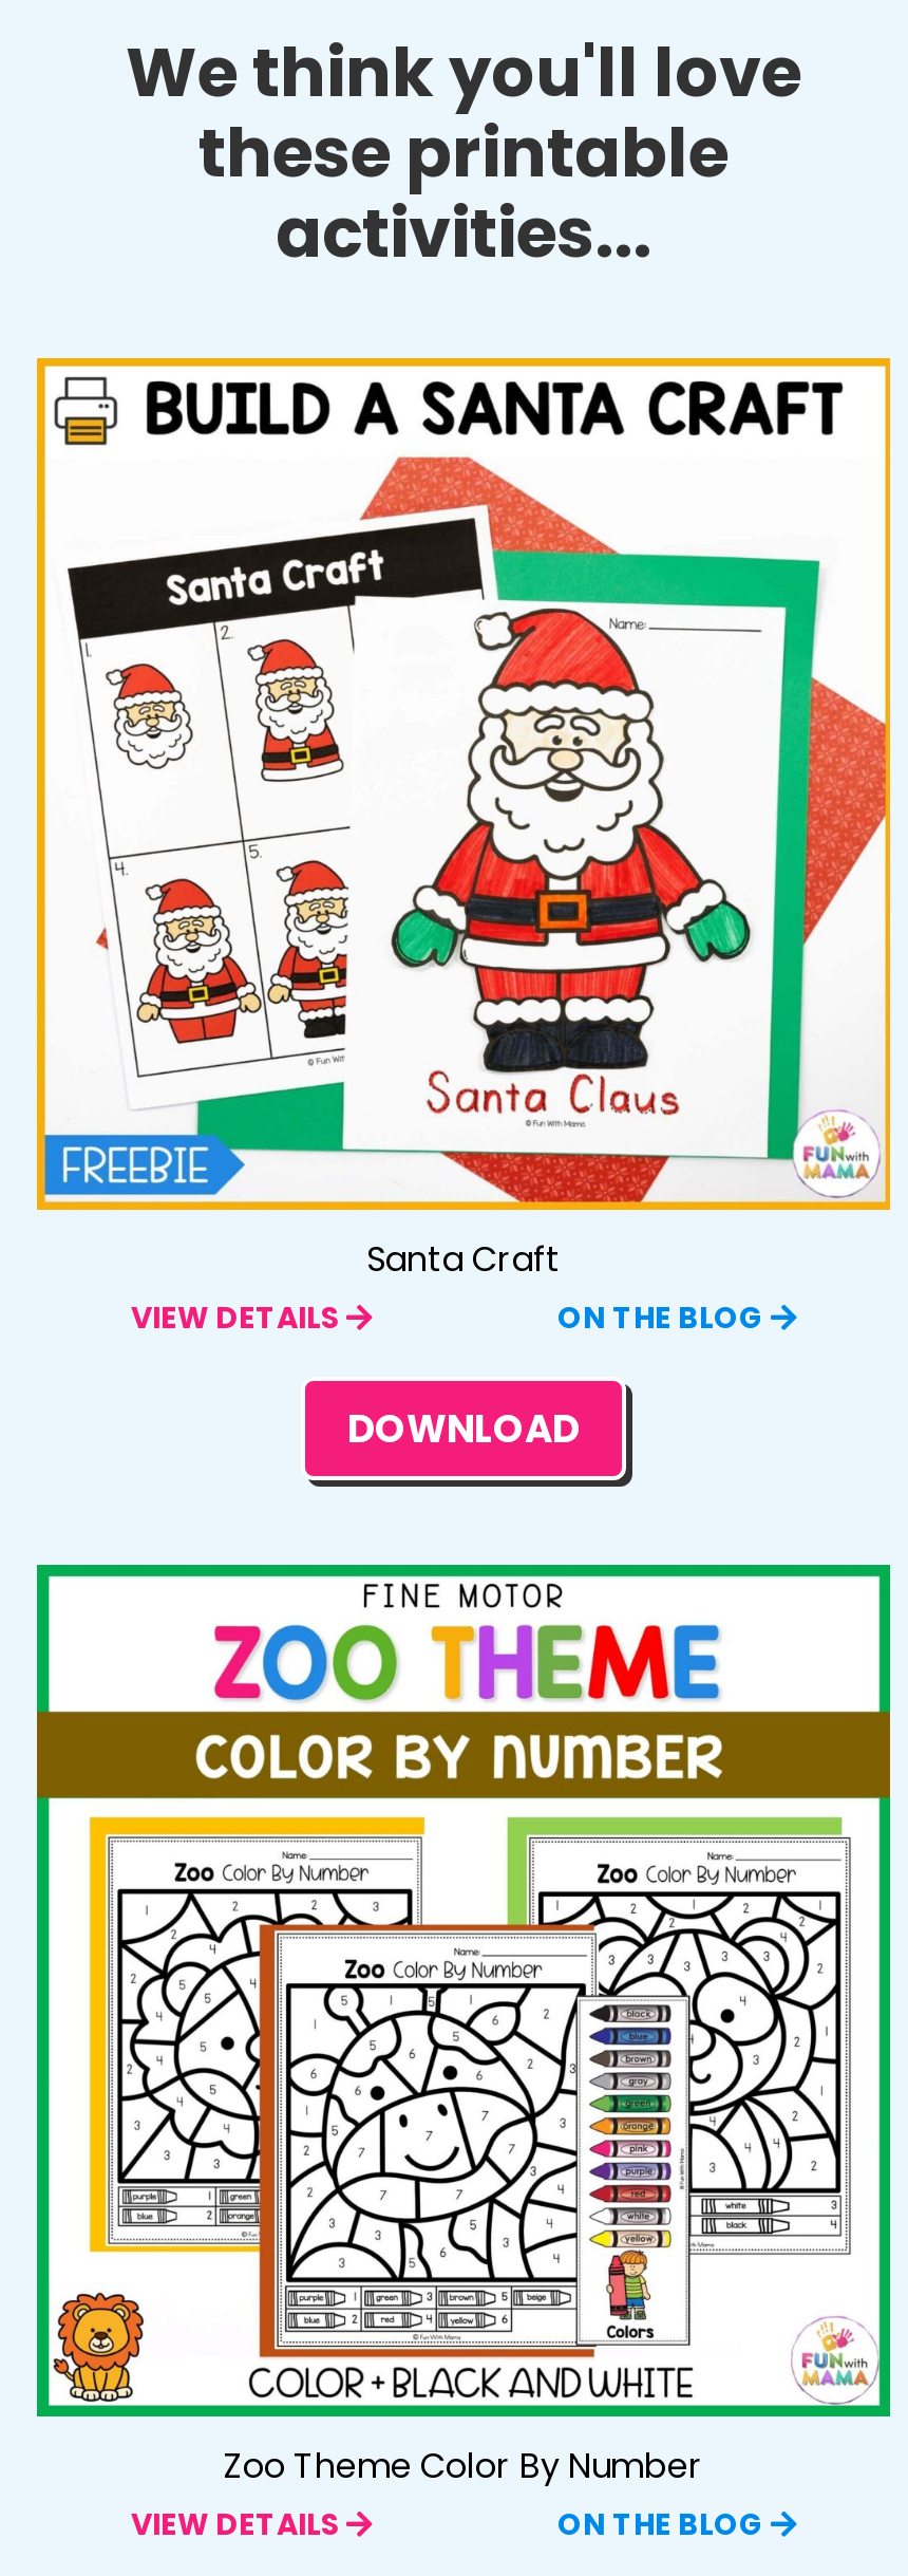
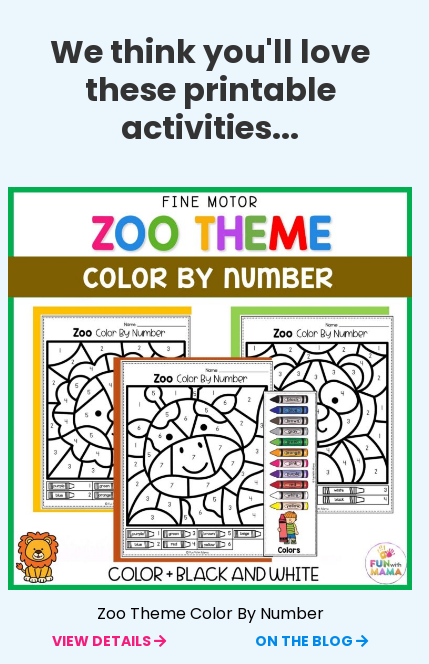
- [image]
- Santa Craft
- VIEW DETAILS
- ON THE BLOG
- DOWNLOAD
